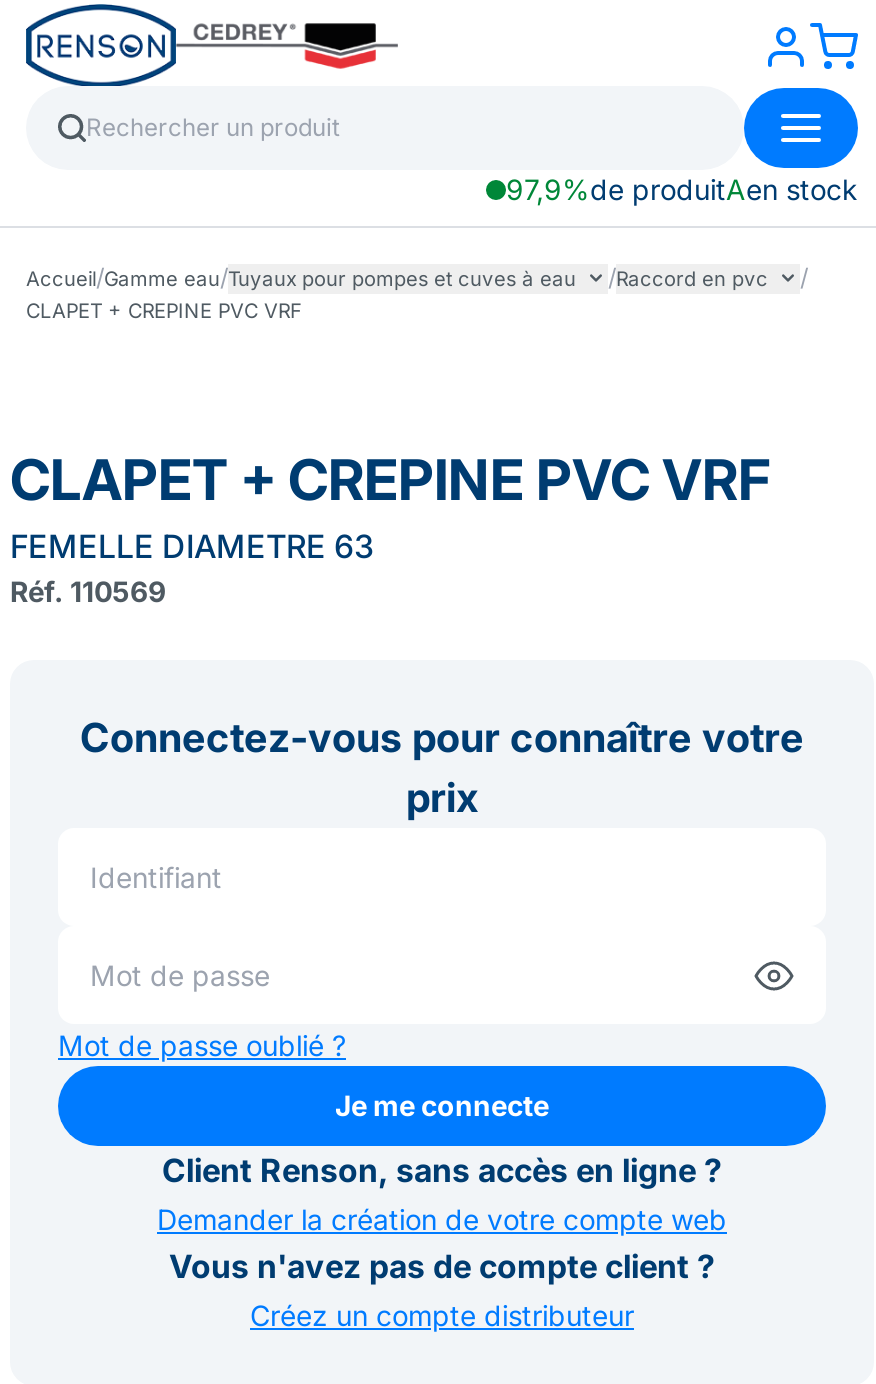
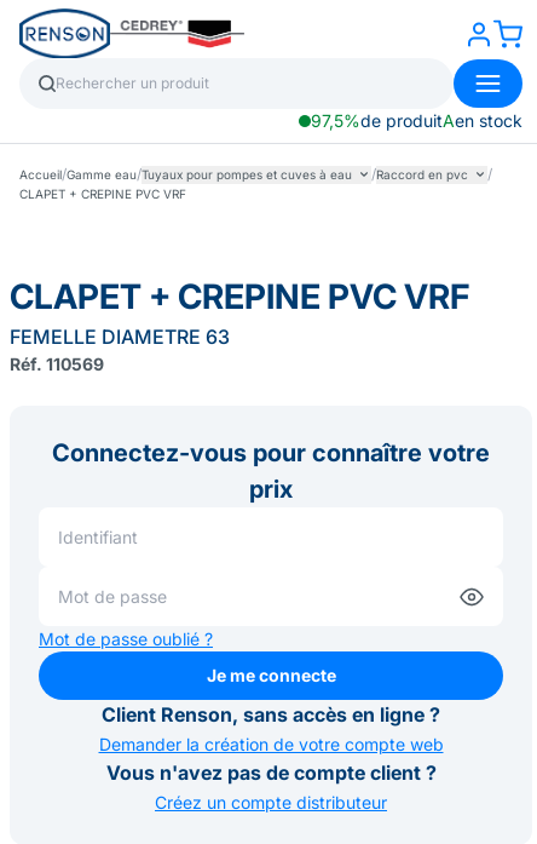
- 97,9%de produitAen stock
+ 97,5%de produitAen stock
